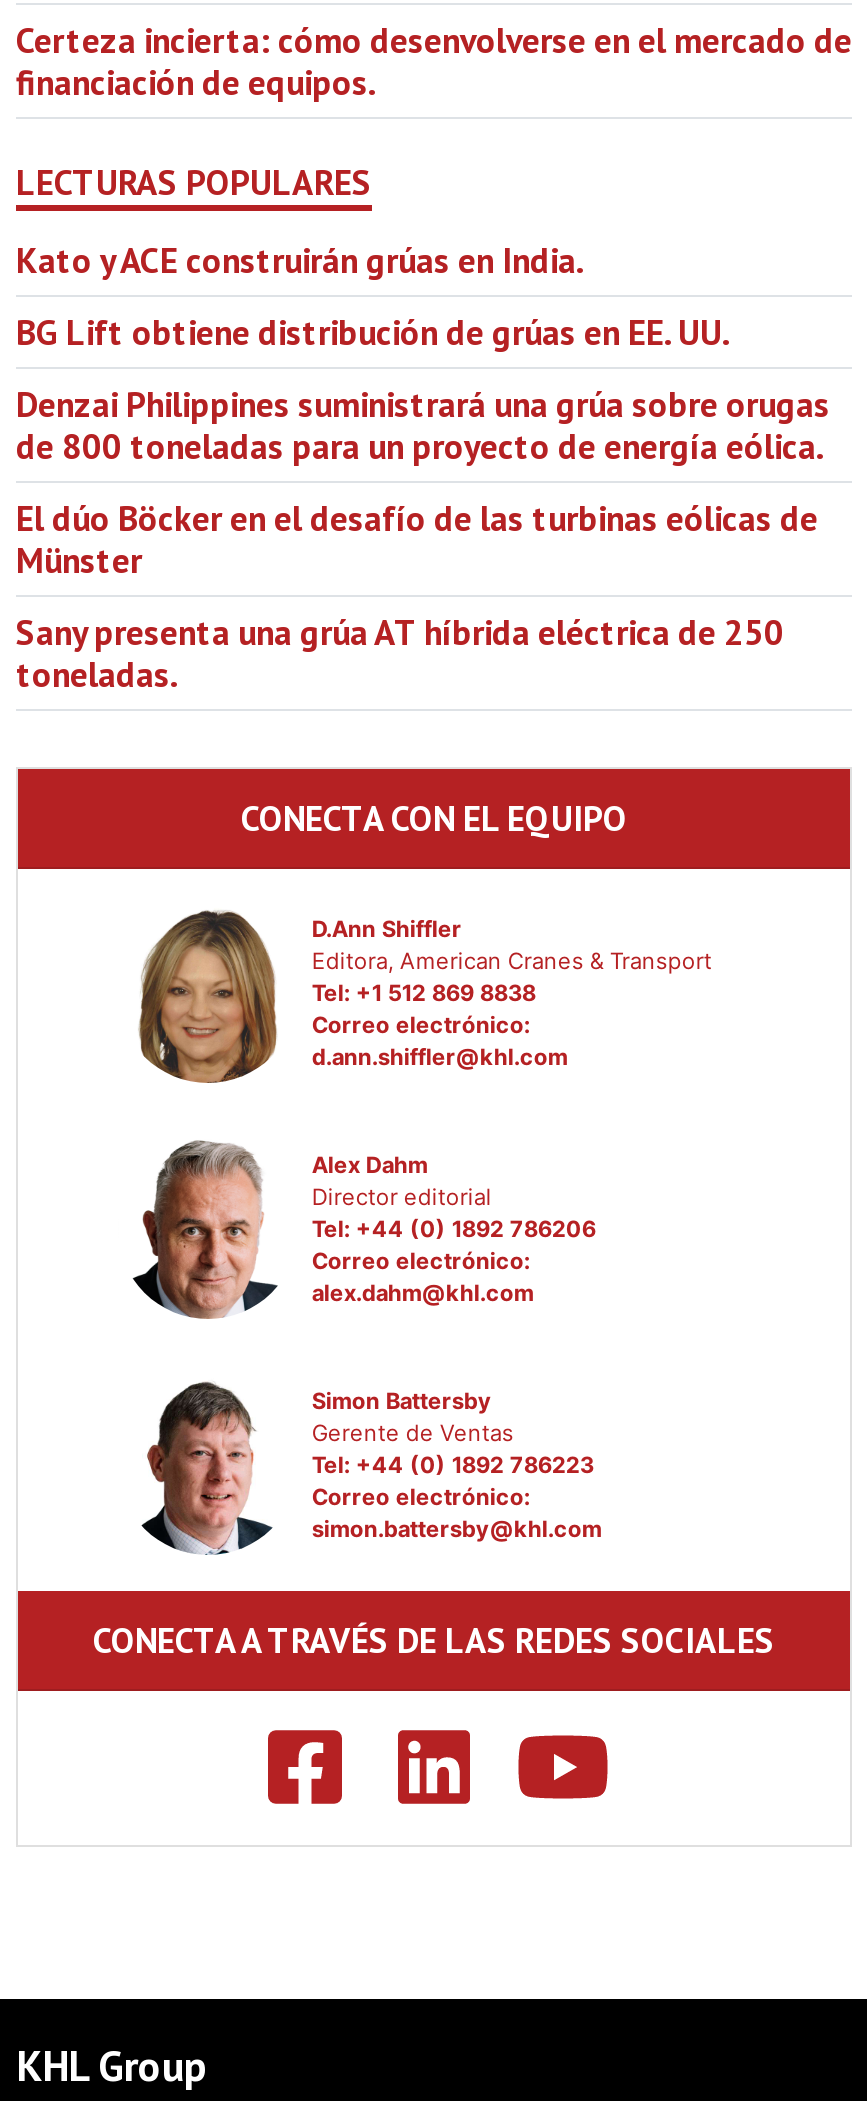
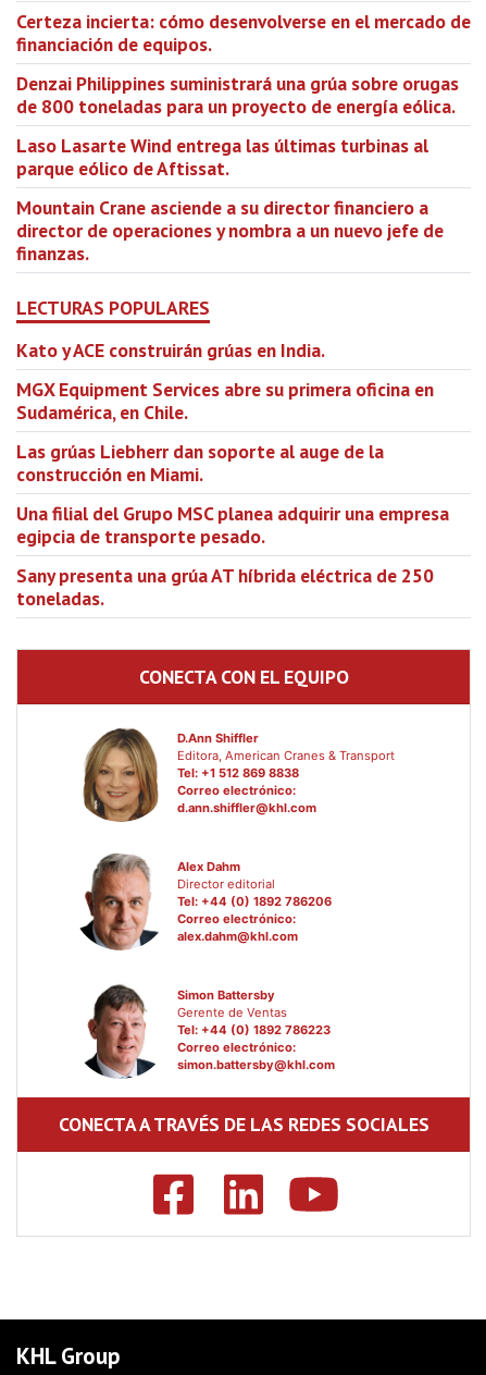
moved down: LECTURAS POPULARES | Kato y ACE construirán grúas en India.

- BG Lift obtiene distribución de grúas en EE. UU.

moved up: Denzai Philippines suministrará una grúa sobre orugas | de 800 toneladas para un proyecto de energía eólica.

- El dúo Böcker en el desafío de las turbinas eólicas de
- Münster
+ Laso Lasarte Wind entrega las últimas turbinas al
+ parque eólico de Aftissat.
+ Mountain Crane asciende a su director financiero a
+ director de operaciones y nombra a un nuevo jefe de
+ finanzas.
+ MGX Equipment Services abre su primera oficina en
+ Sudamérica, en Chile.
+ Las grúas Liebherr dan soporte al auge de la
+ construcción en Miami.
+ Una filial del Grupo MSC planea adquirir una empresa
+ egipcia de transporte pesado.
